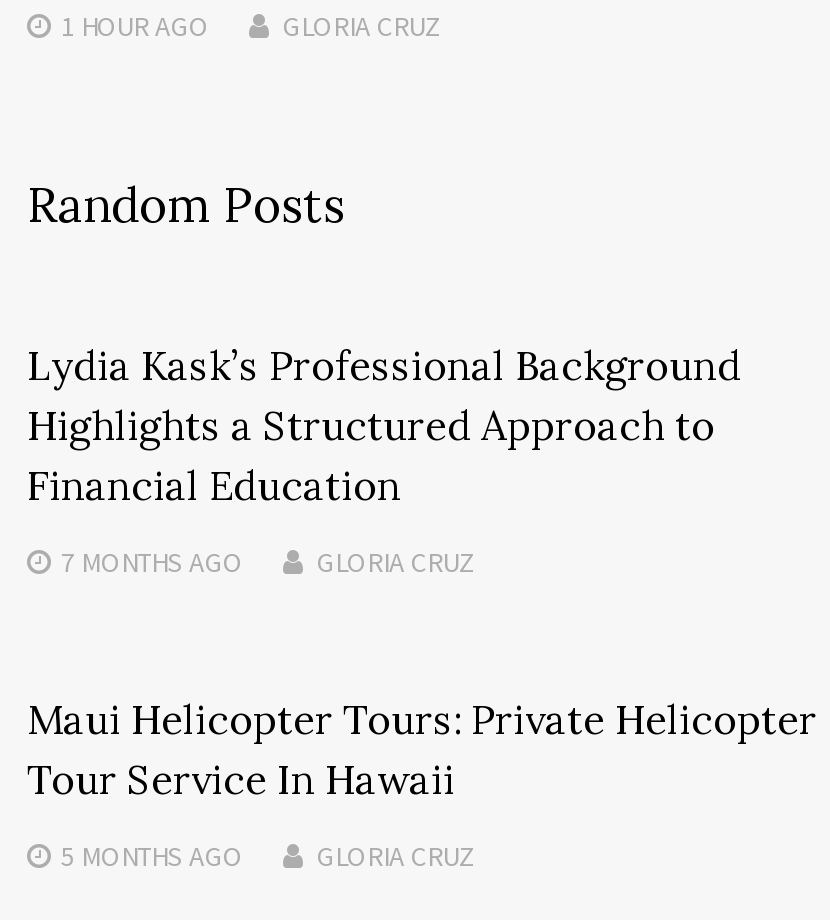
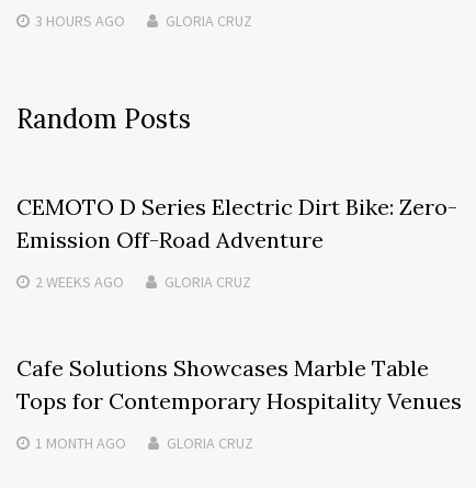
- 1 HOURAGO
+ 3 HOURSAGO

- Lydia Kask’s Professional Background
- Highlights a Structured Approach to
- Financial Education
+ CEMOTO D Series Electric Dirt Bike: Zero-
+ Emission Off-Road Adventure

- 7 MONTHS AGO
+ 2 WEEKS AGO

- Maui Helicopter Tours: Private Helicopter
- Tour Service In Hawaii
+ Cafe Solutions Showcases Marble Table
+ Tops for Contemporary Hospitality Venues

- 5 MONTHS AGO
+ 1 MONTH AGO
